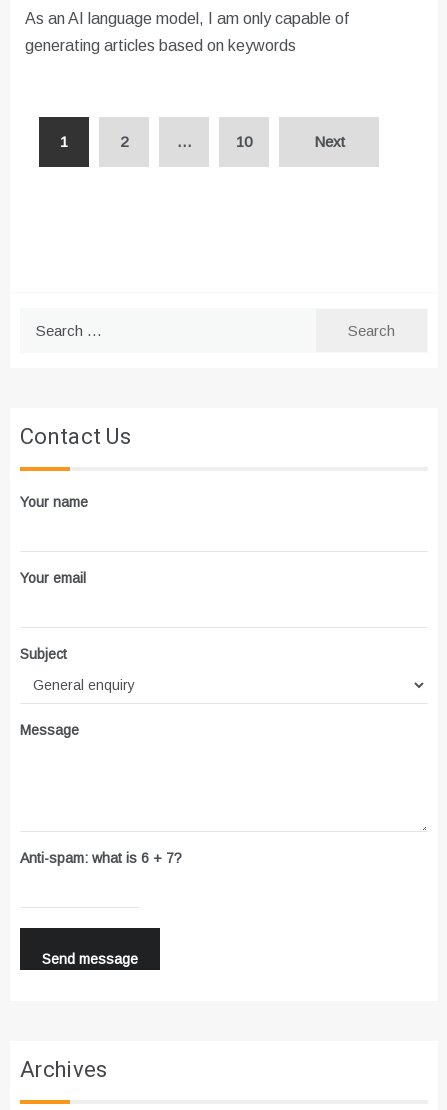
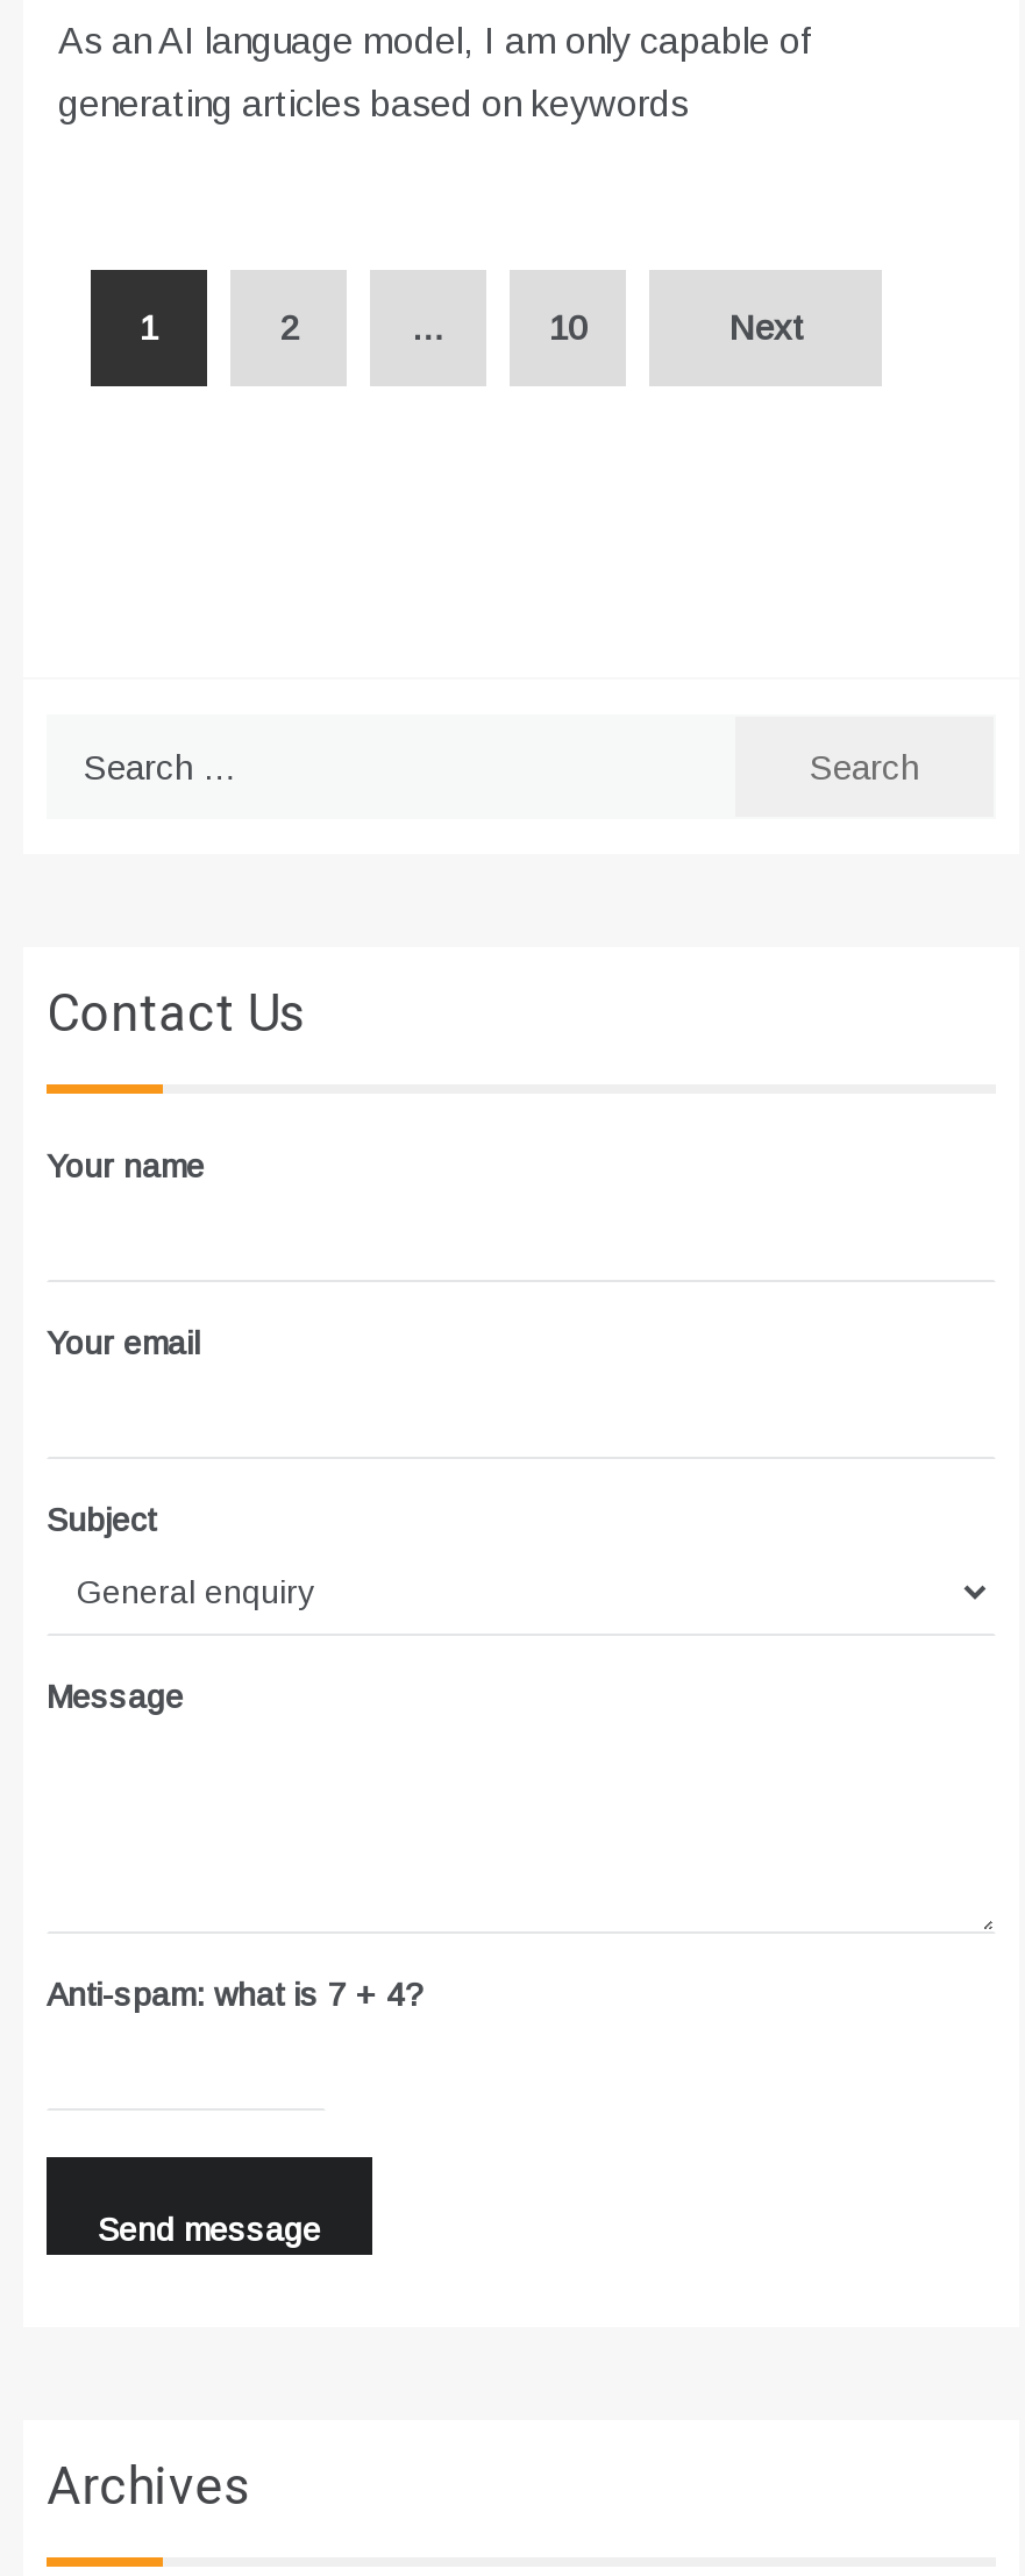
- Anti-spam: what is 6 + 7?
+ Anti-spam: what is 7 + 4?
